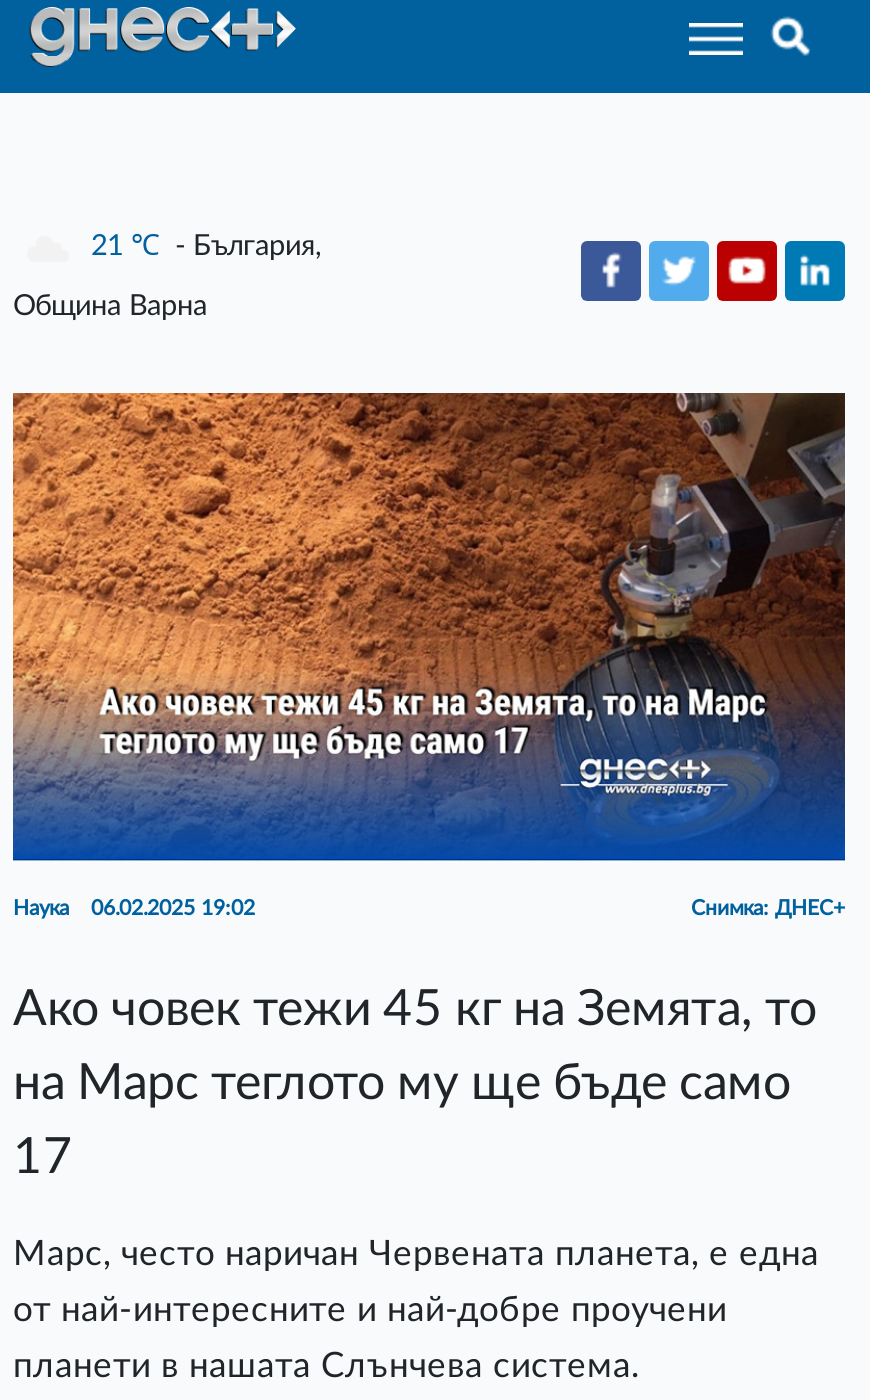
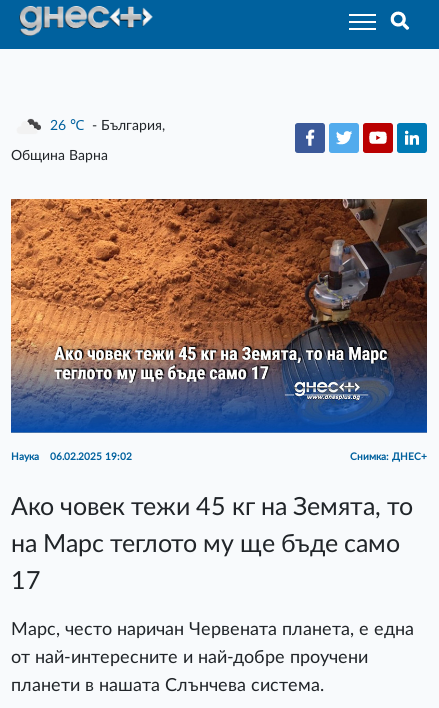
- 21 ℃ - България,
+ 26 ℃ - България,
